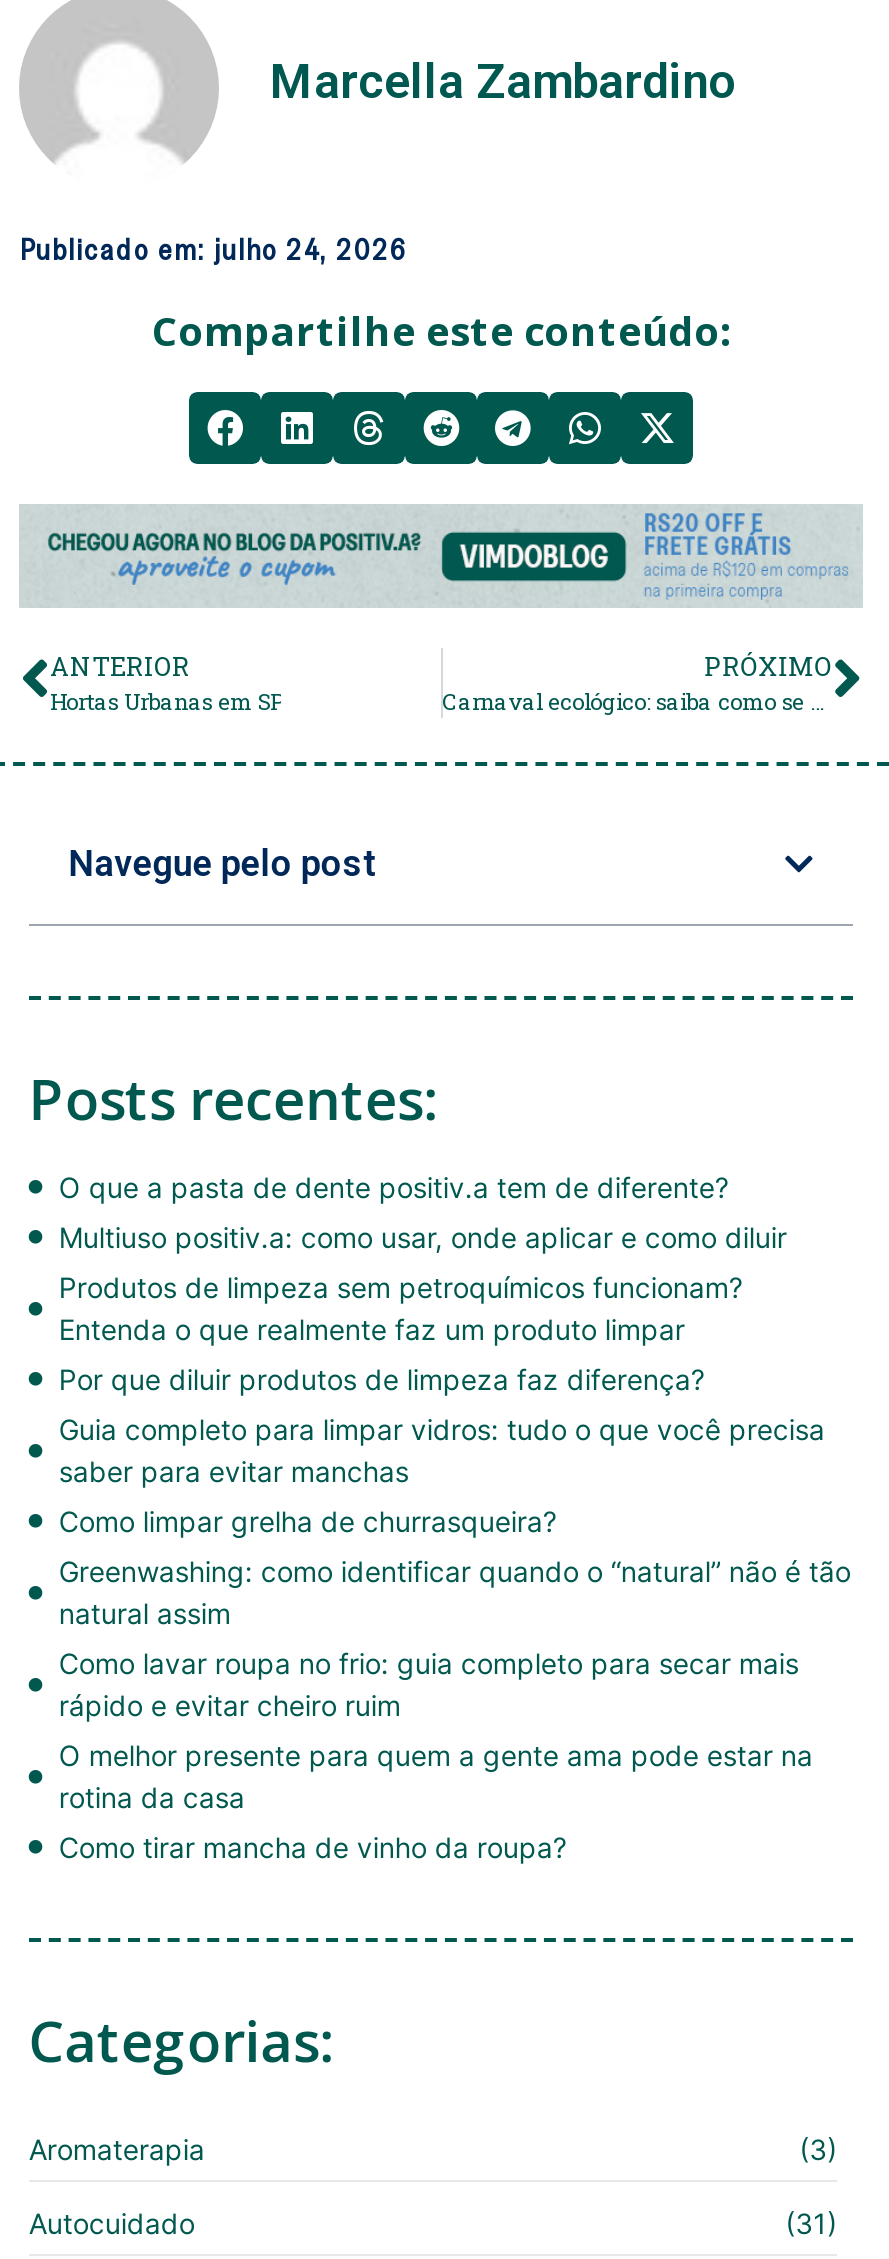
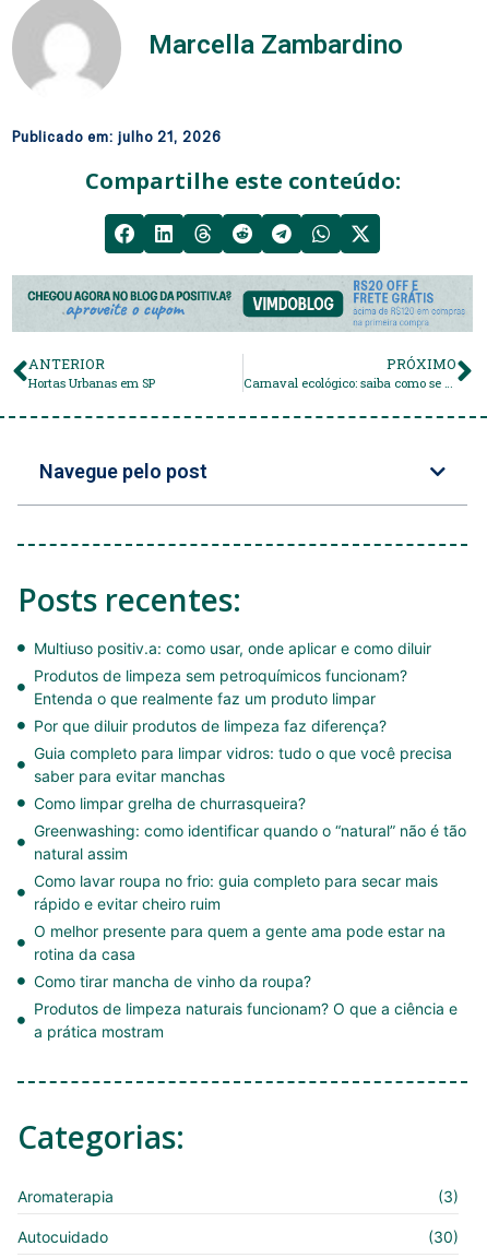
- Publicado em: julho 24, 2026
+ Publicado em: julho 21, 2026

- O que a pasta de dente positiv.a tem de diferente?

moved up: Multiuso positiv.a: como usar, onde aplicar e como diluir | Produtos de limpeza sem petroquímicos funcionam? | Entenda o que realmente faz um produto limpar | ... | rotina da casa | Como tirar mancha de vinho da roupa?

+ Produtos de limpeza naturais funcionam? O que a ciência e
+ a prática mostram

- (31)
+ (30)
